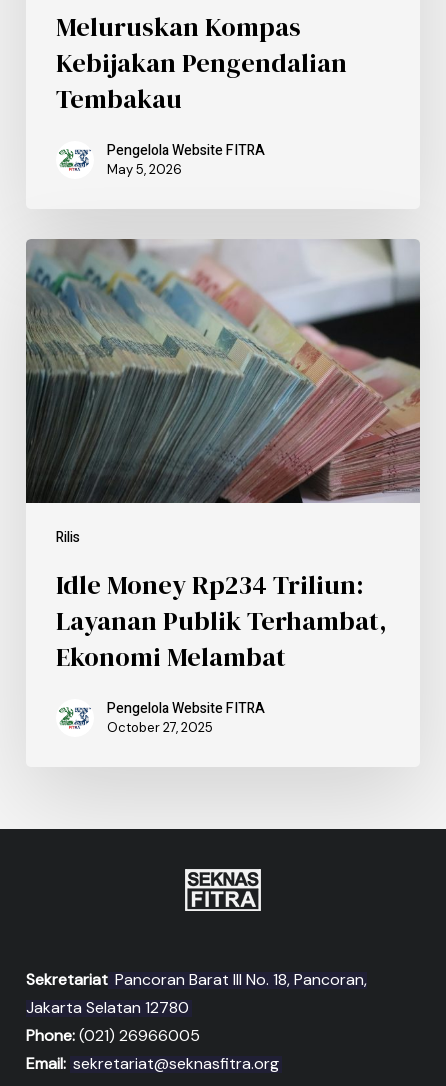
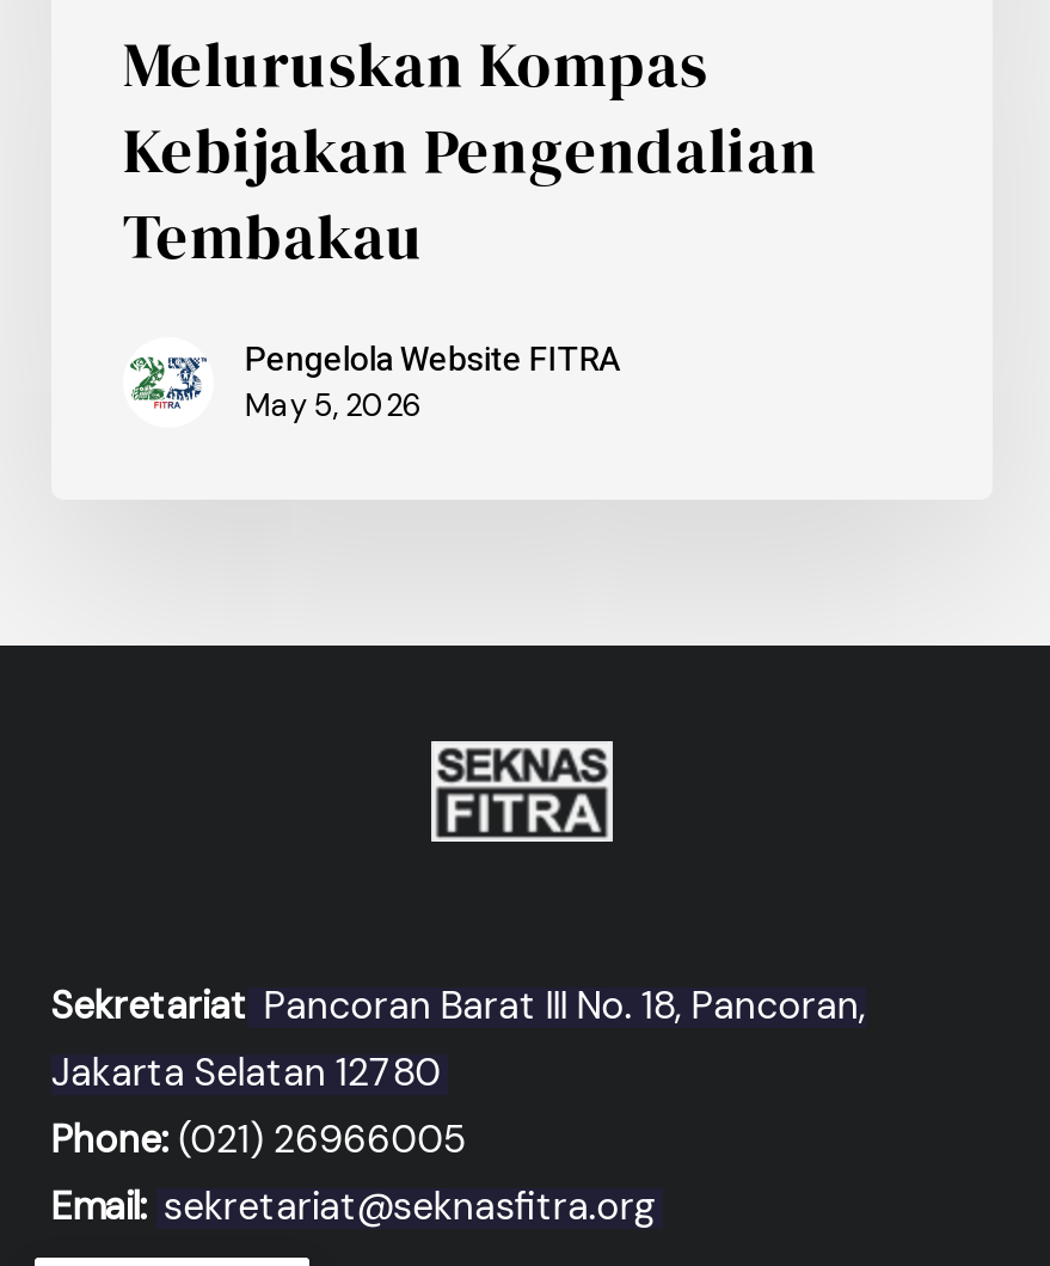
- [image]
- Rilis
- Idle Money Rp234 Triliun:
- Layanan Publik Terhambat,
- Ekonomi Melambat
- Pengelola Website FITRA
- October 27, 2025
